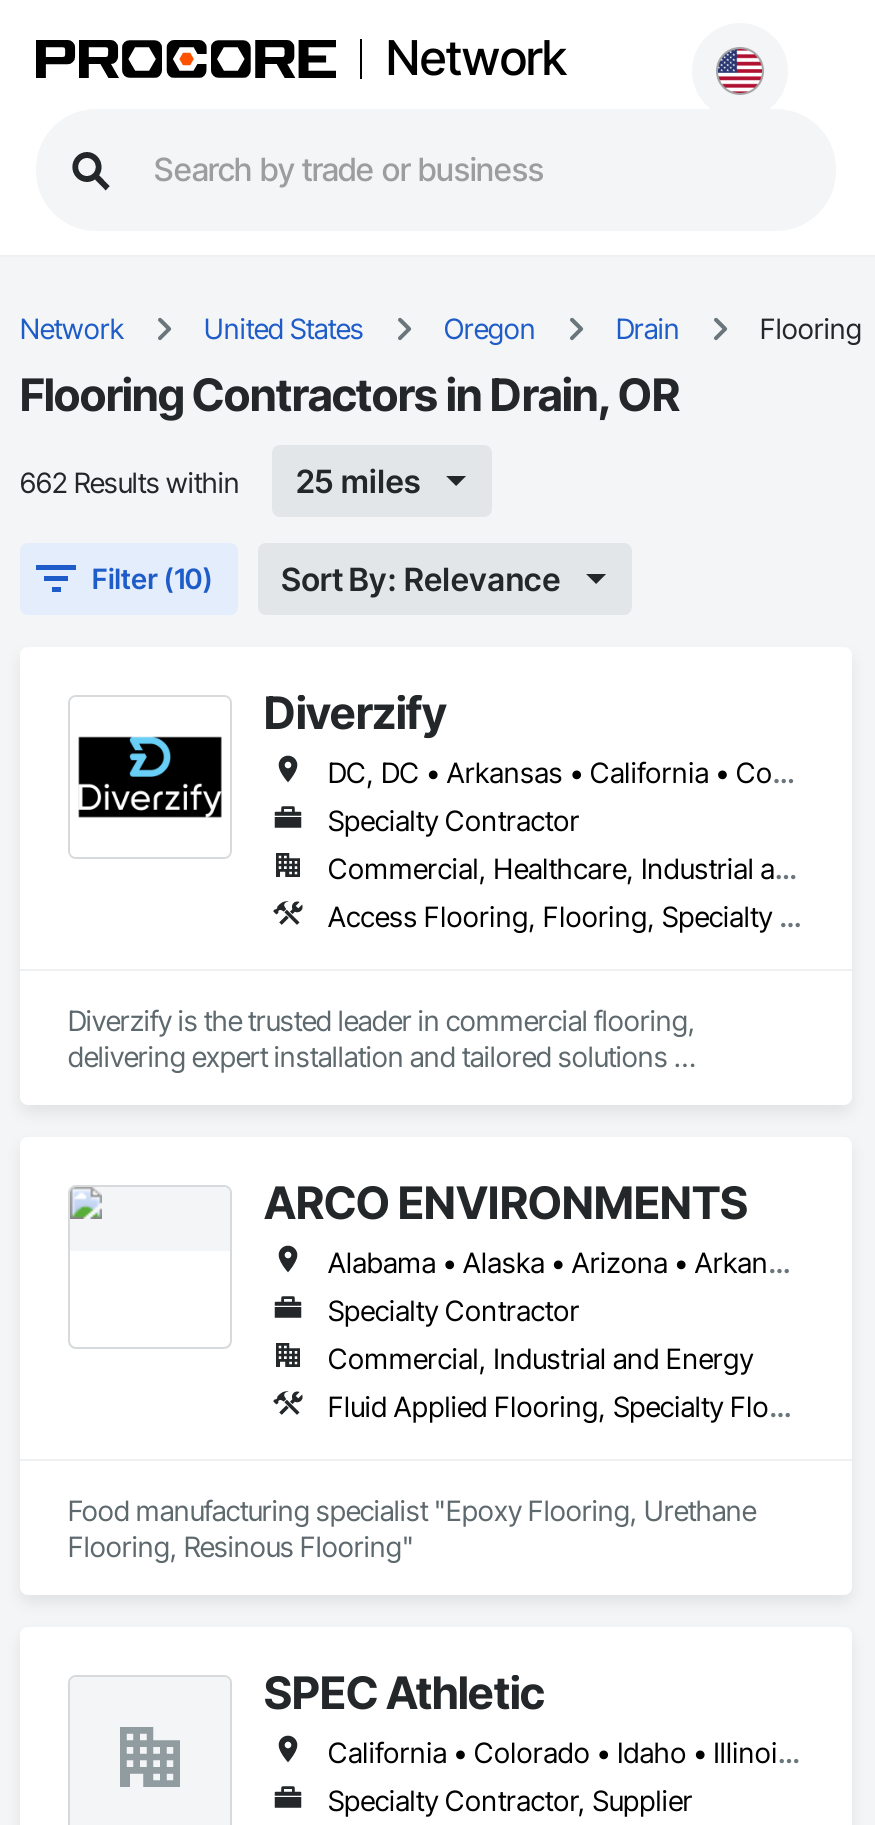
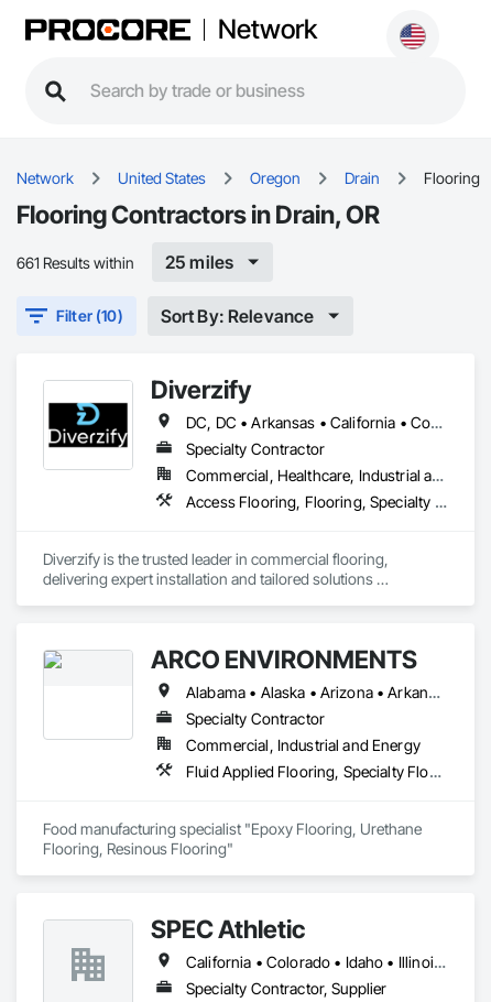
- 662 Results within
+ 661 Results within
